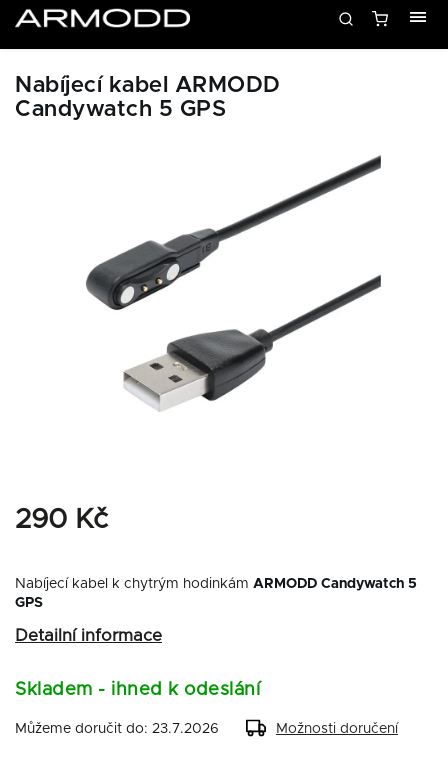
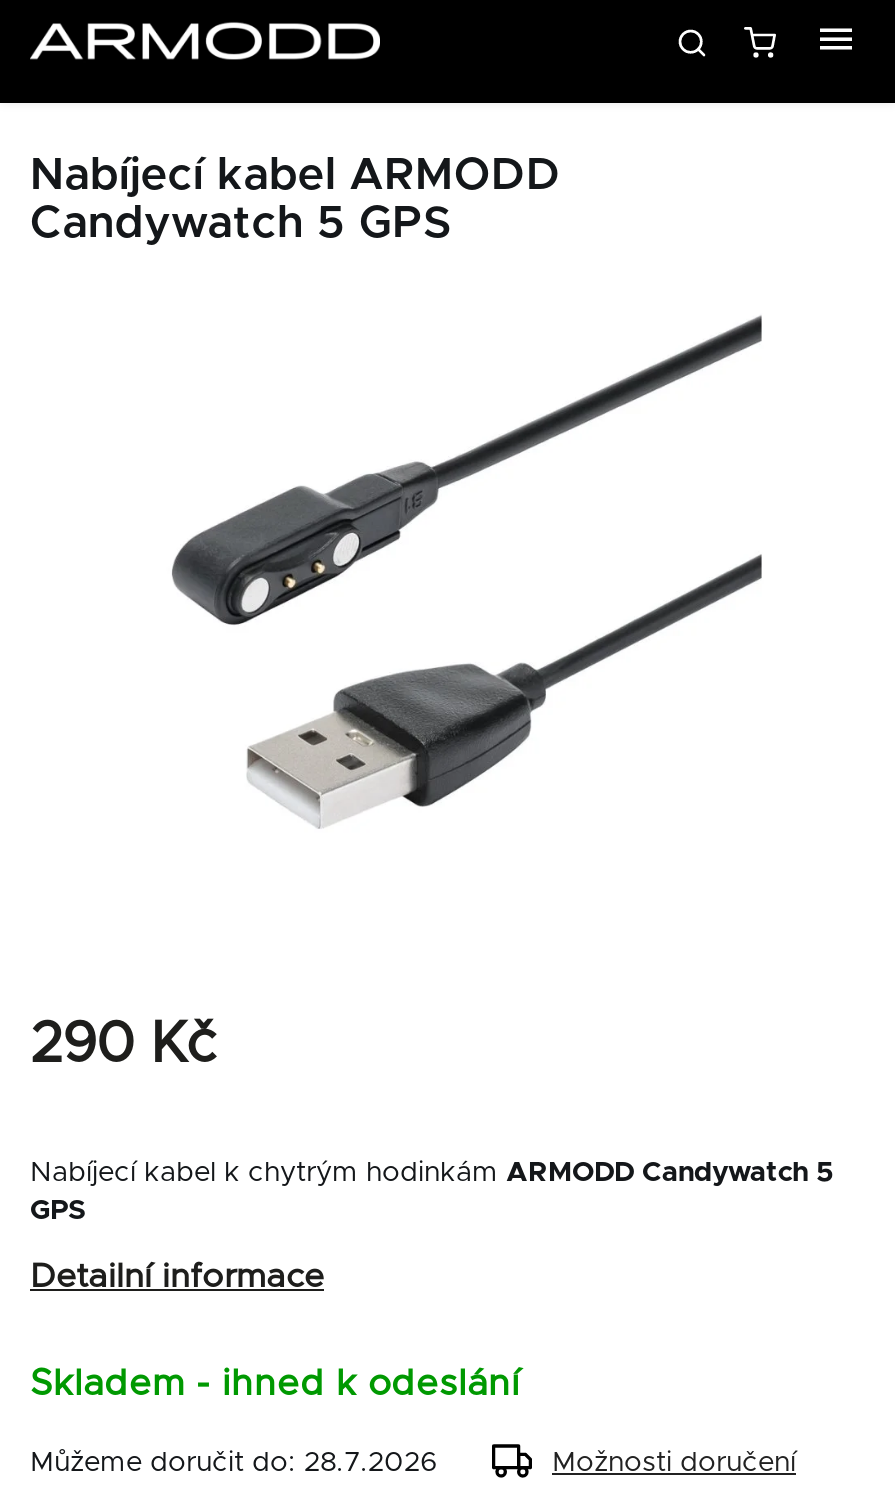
- Můžeme doručit do: 23.7.2026
+ Můžeme doručit do: 28.7.2026
